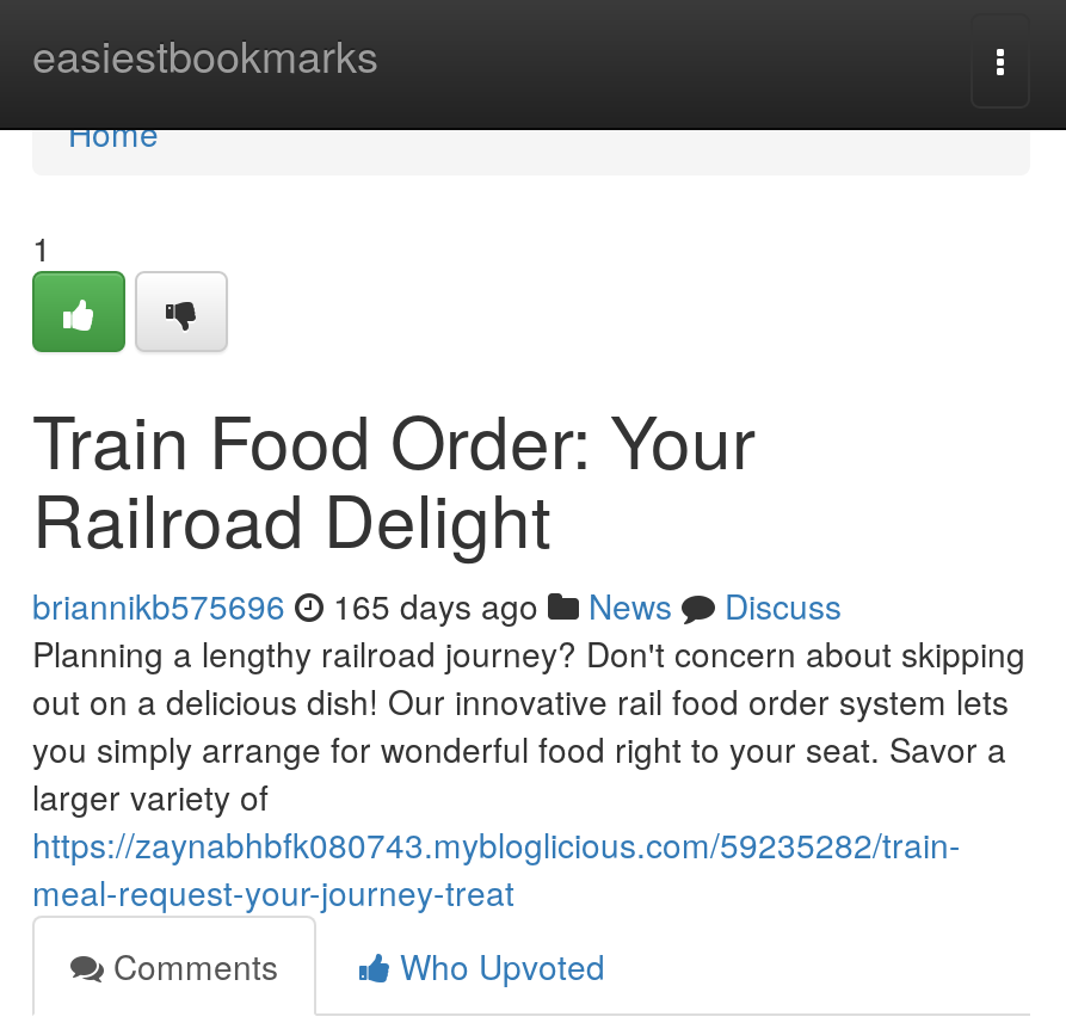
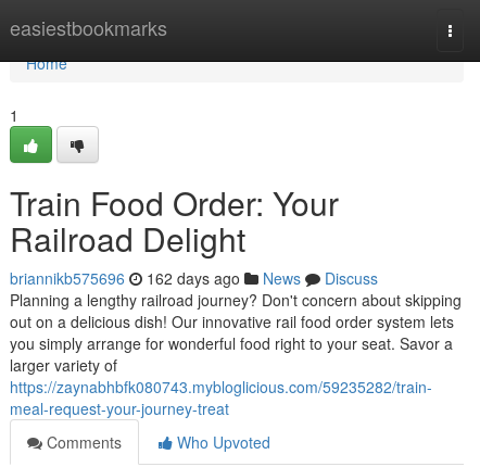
- briannikb575696 165 days ago News Discuss
+ briannikb575696 162 days ago News Discuss
